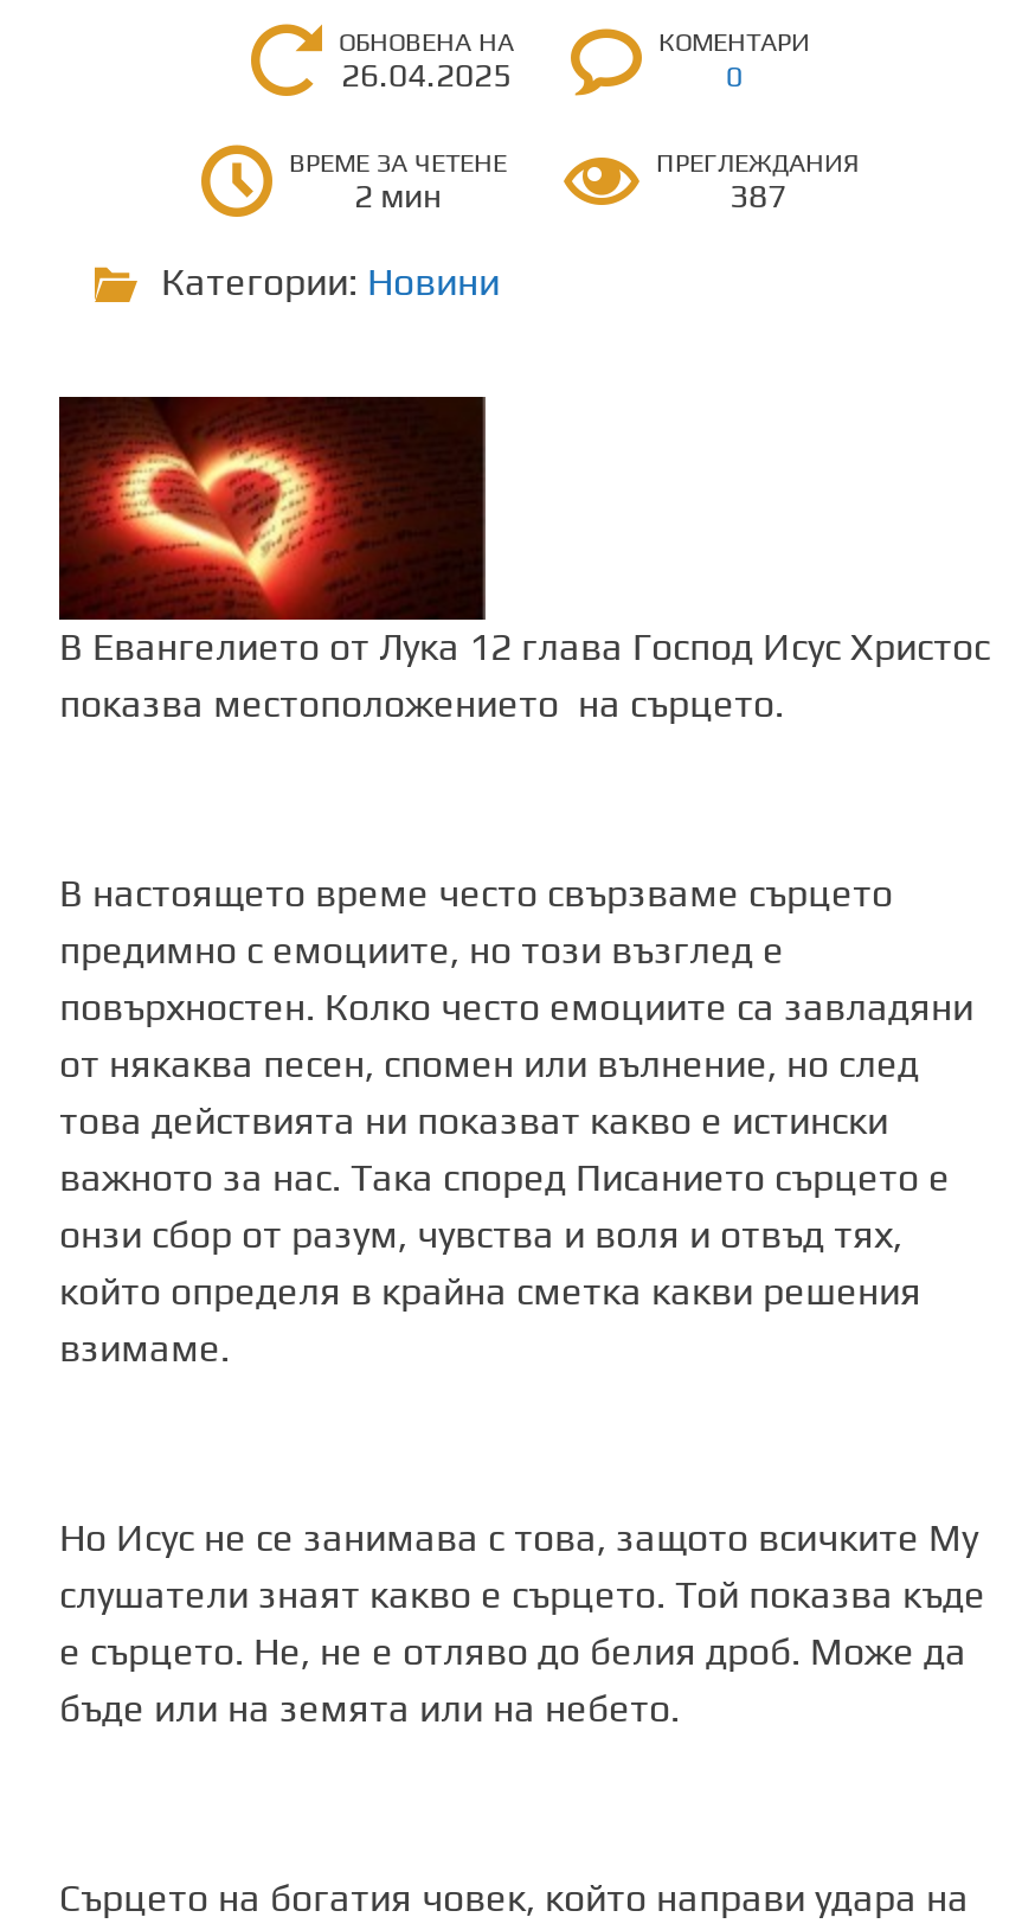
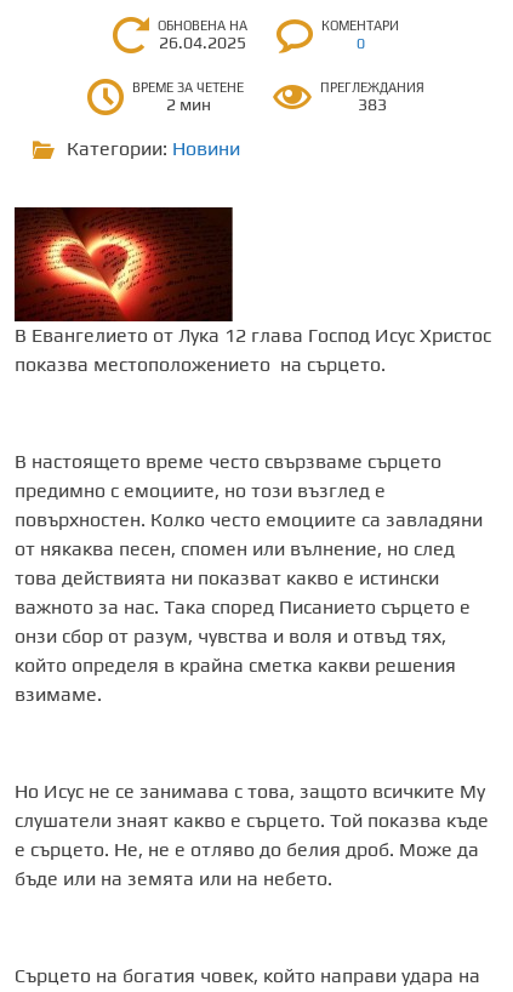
- 387
+ 383
